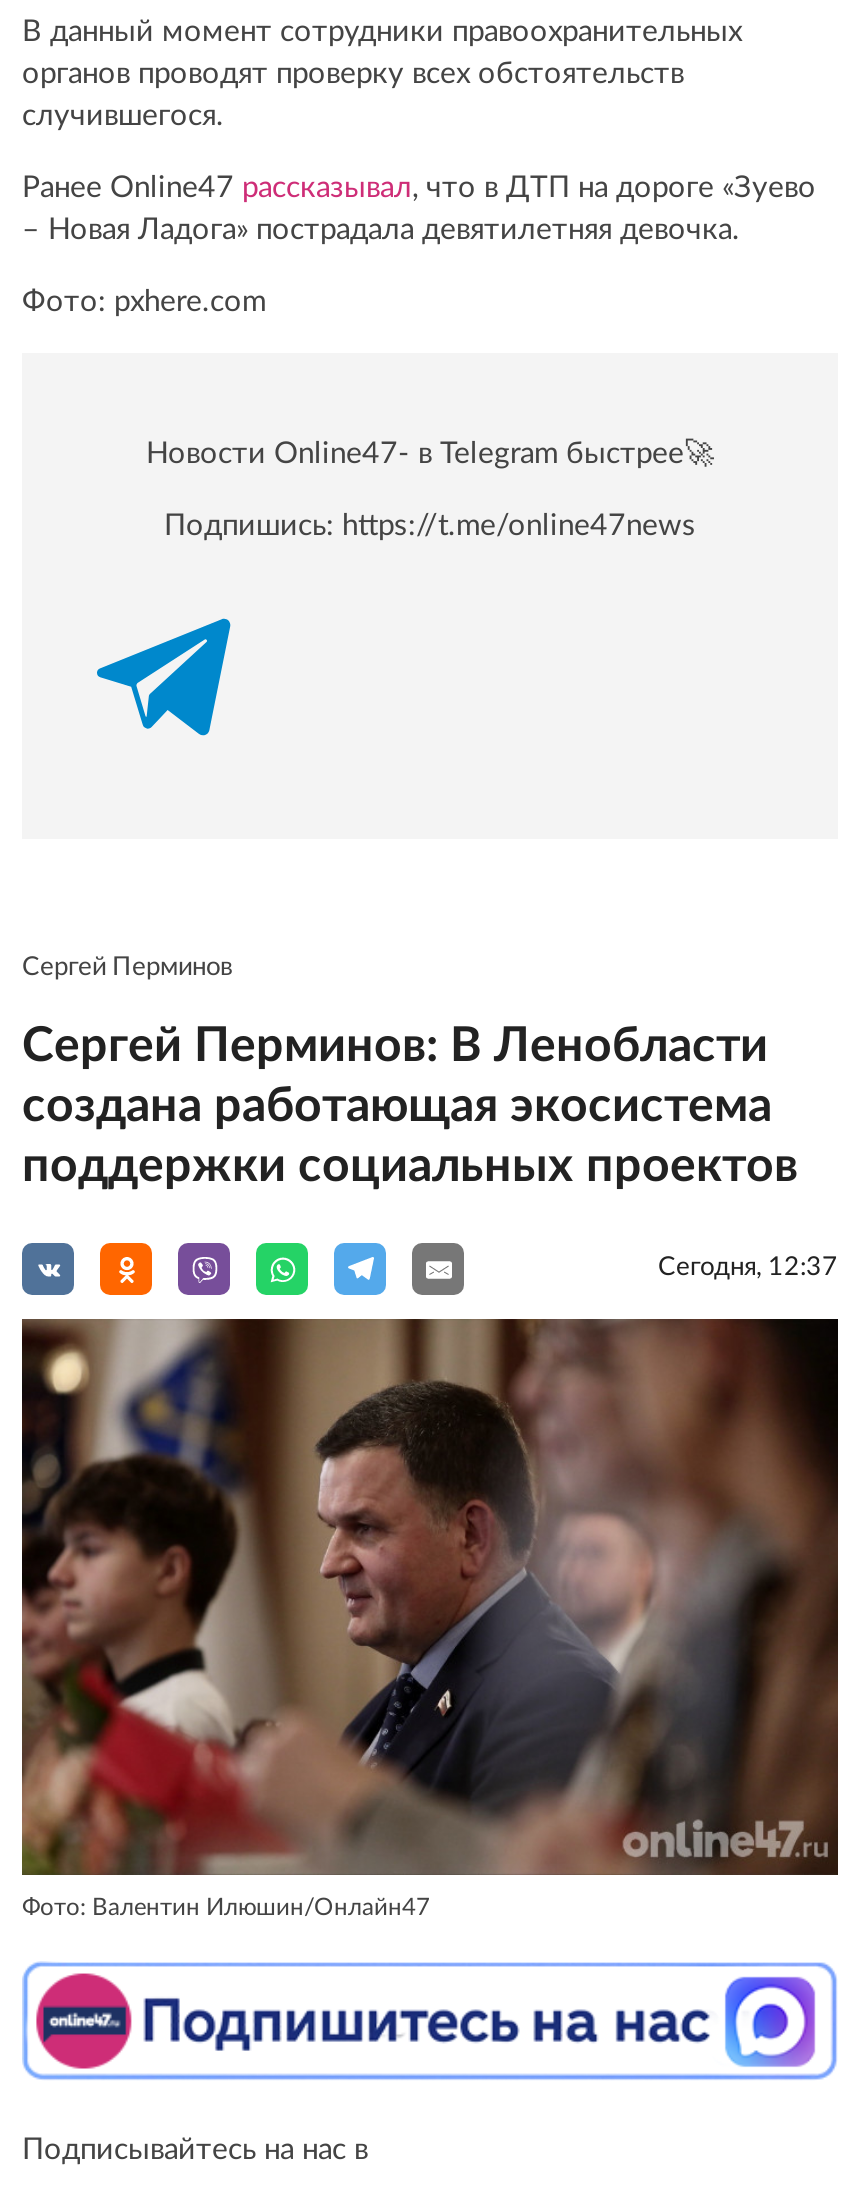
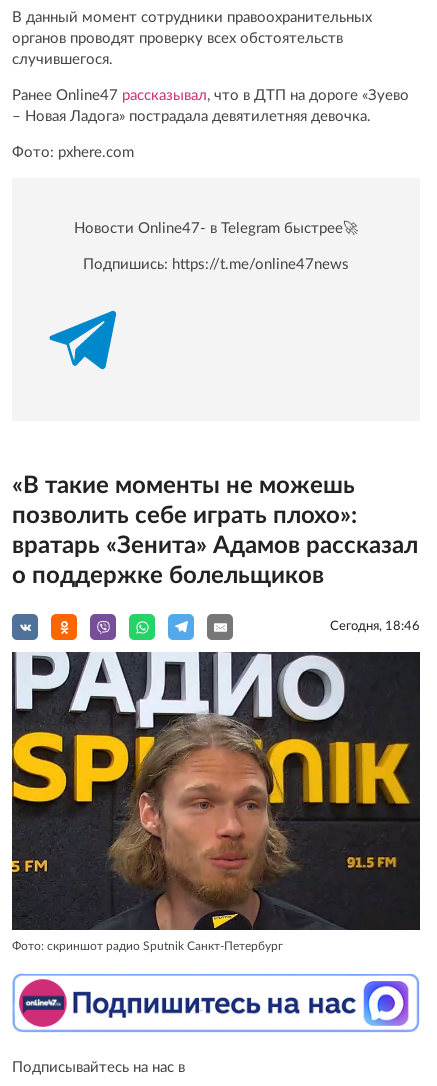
- Сергей Перминов
- Сергей Перминов: В Ленобласти
- создана работающая экосистема
- поддержки социальных проектов
- Сегодня, 12:37
+ «В такие моменты не можешь
+ позволить себе играть плохо»:
+ вратарь «Зенита» Адамов рассказал
+ о поддержке болельщиков
+ Сегодня, 18:46

- [image]
- Фото: Валентин Илюшин/Онлайн47
+ [image]
+ Фото: скриншот радио Sputnik Санкт-Петербург
